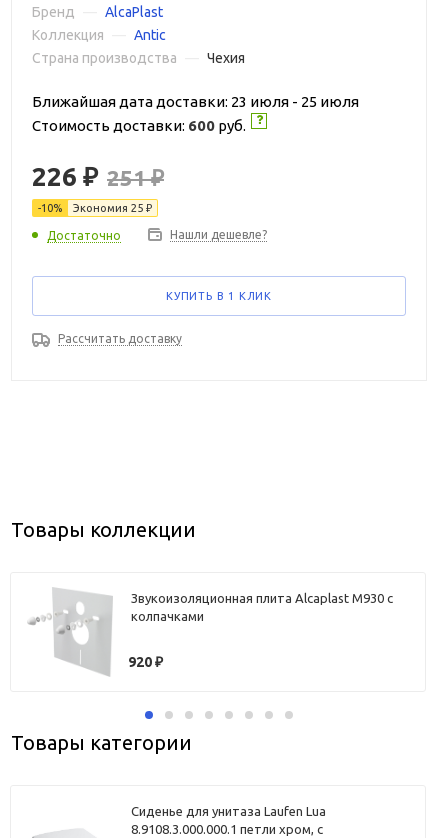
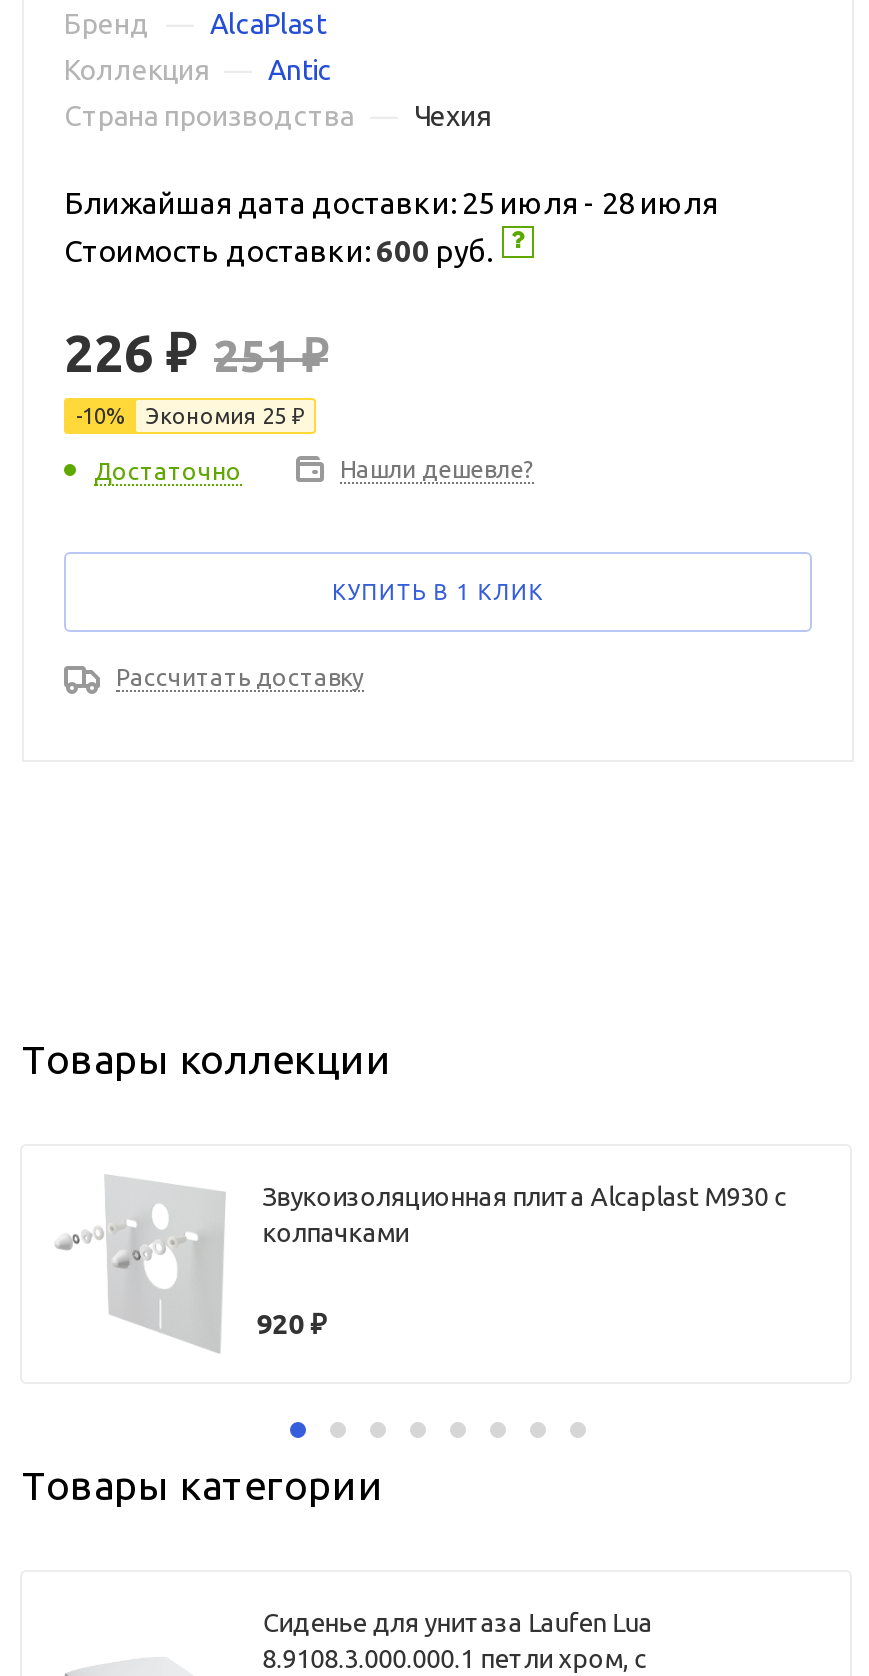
- Ближайшая дата доставки: 23 июля - 25 июля
+ Ближайшая дата доставки: 25 июля - 28 июля
